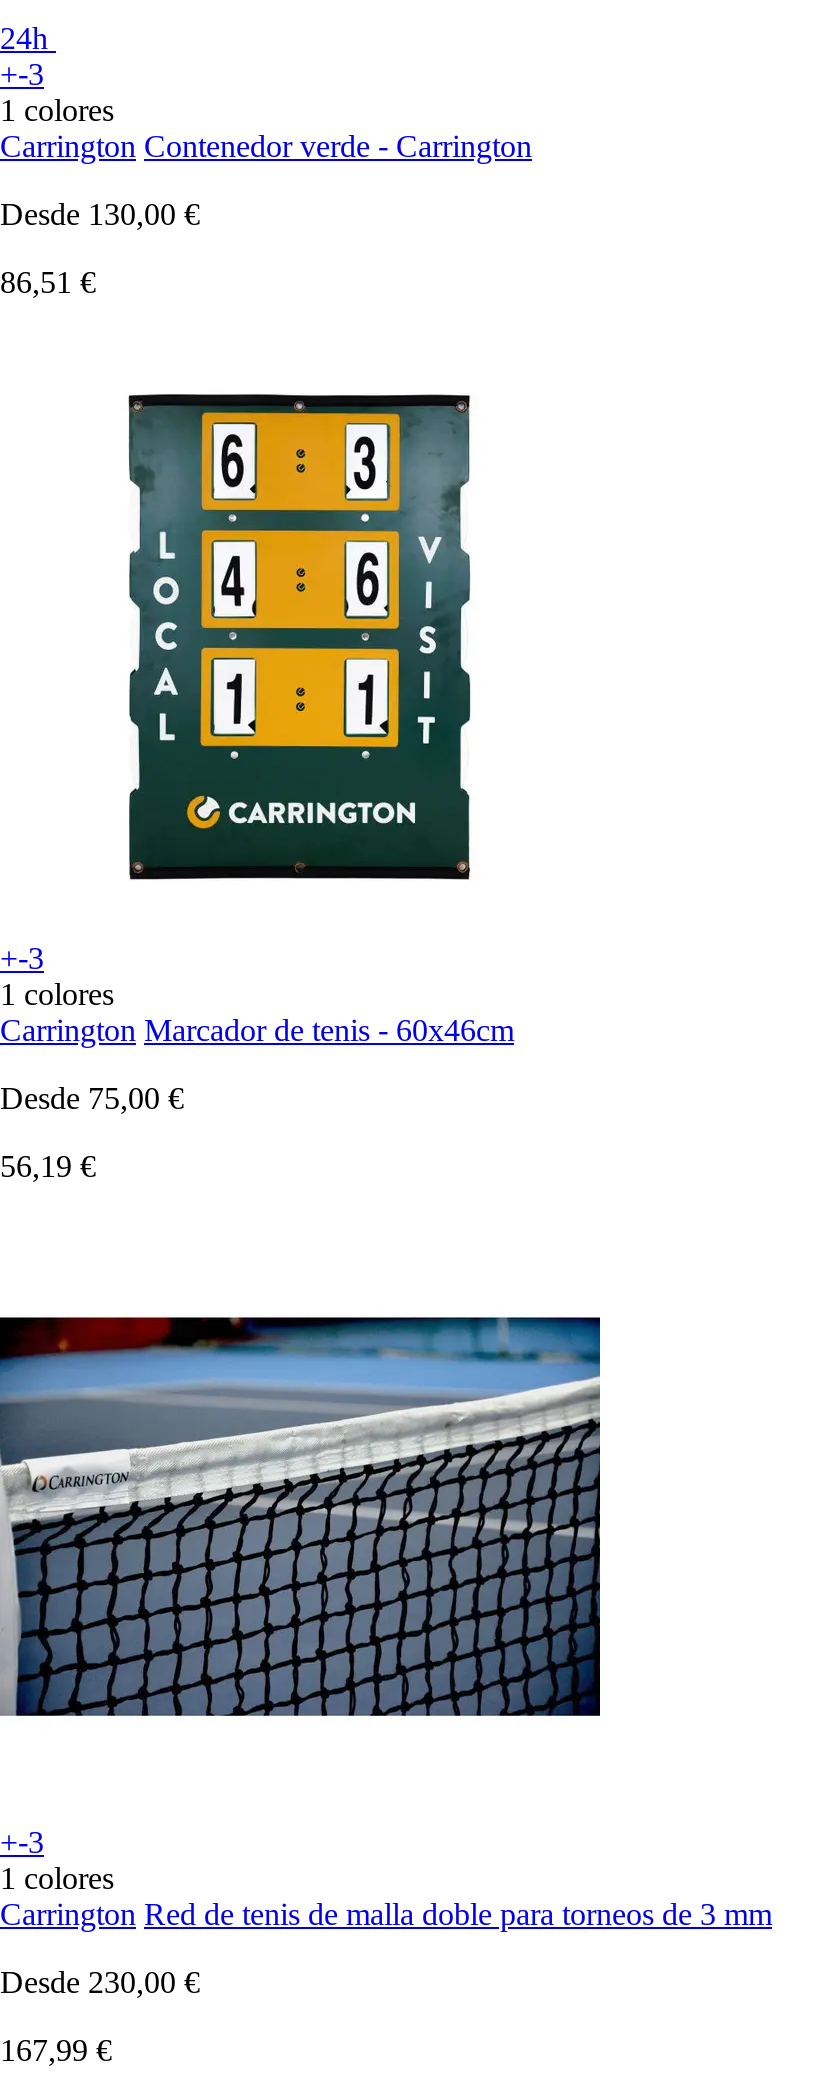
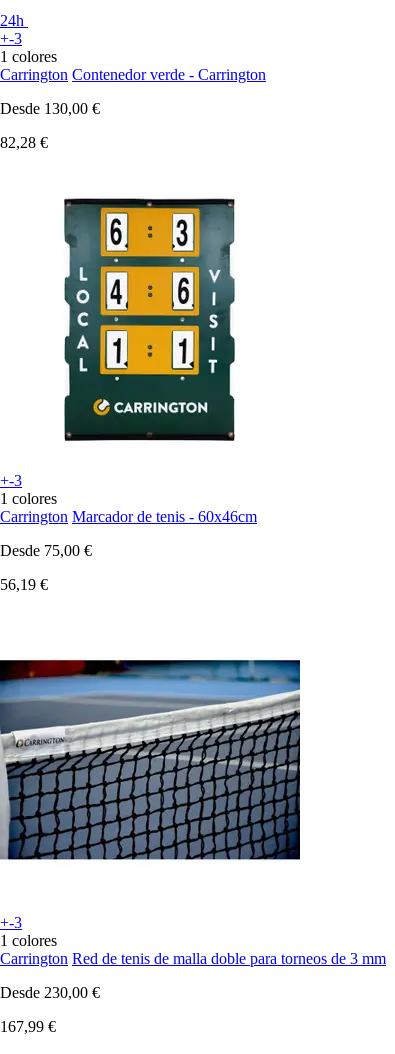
- 86,51 €
+ 82,28 €
